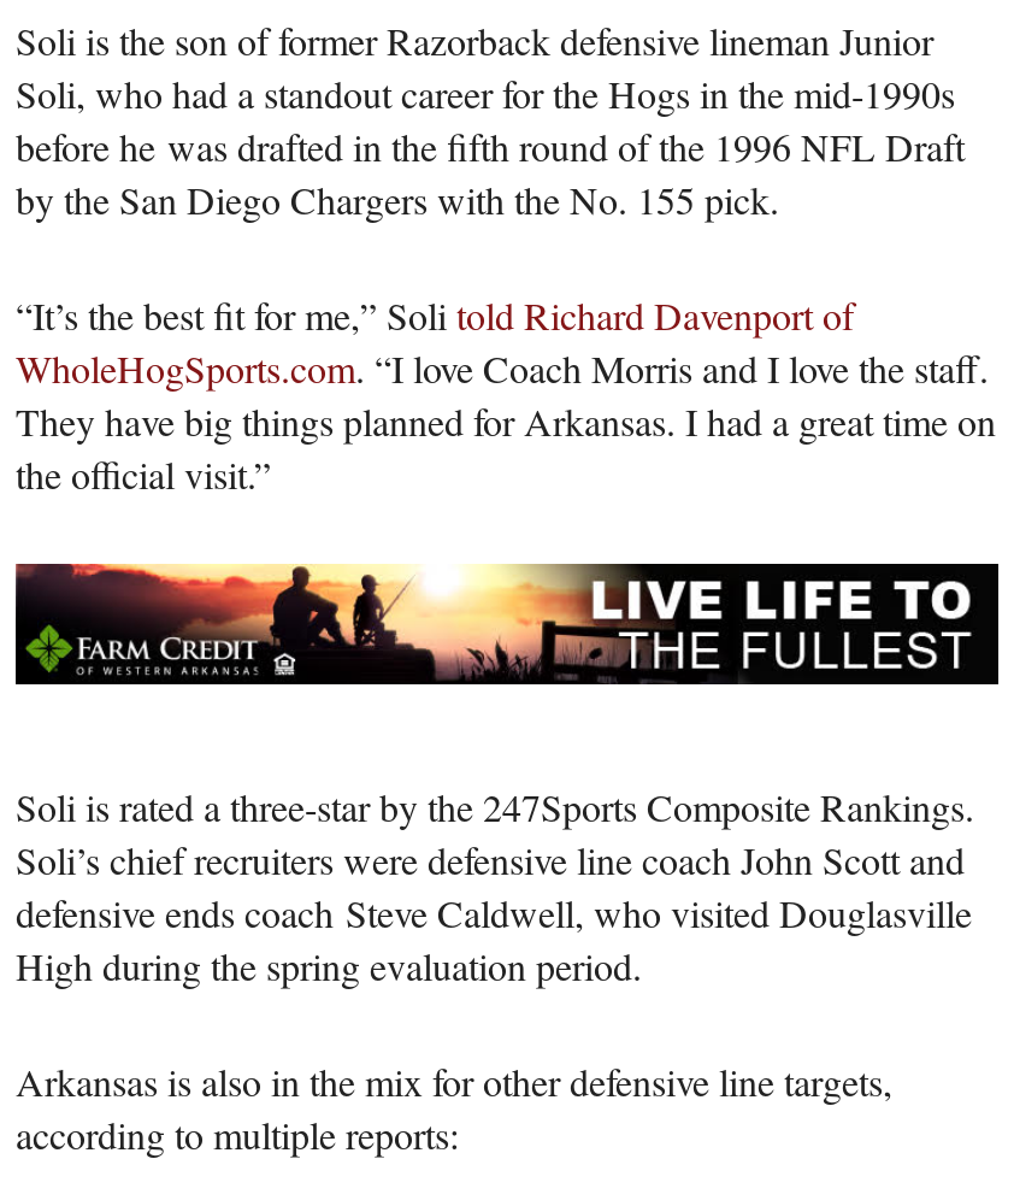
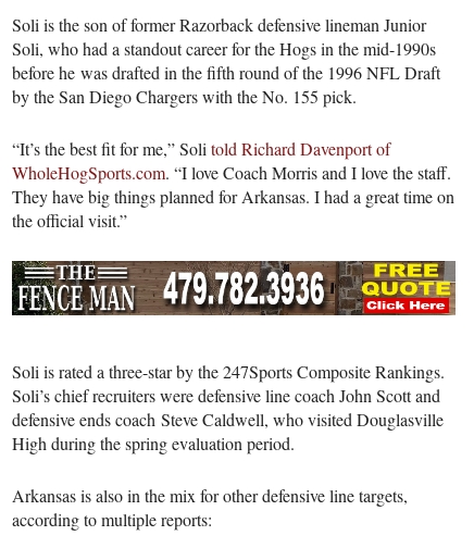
- [image]
+ [image]
